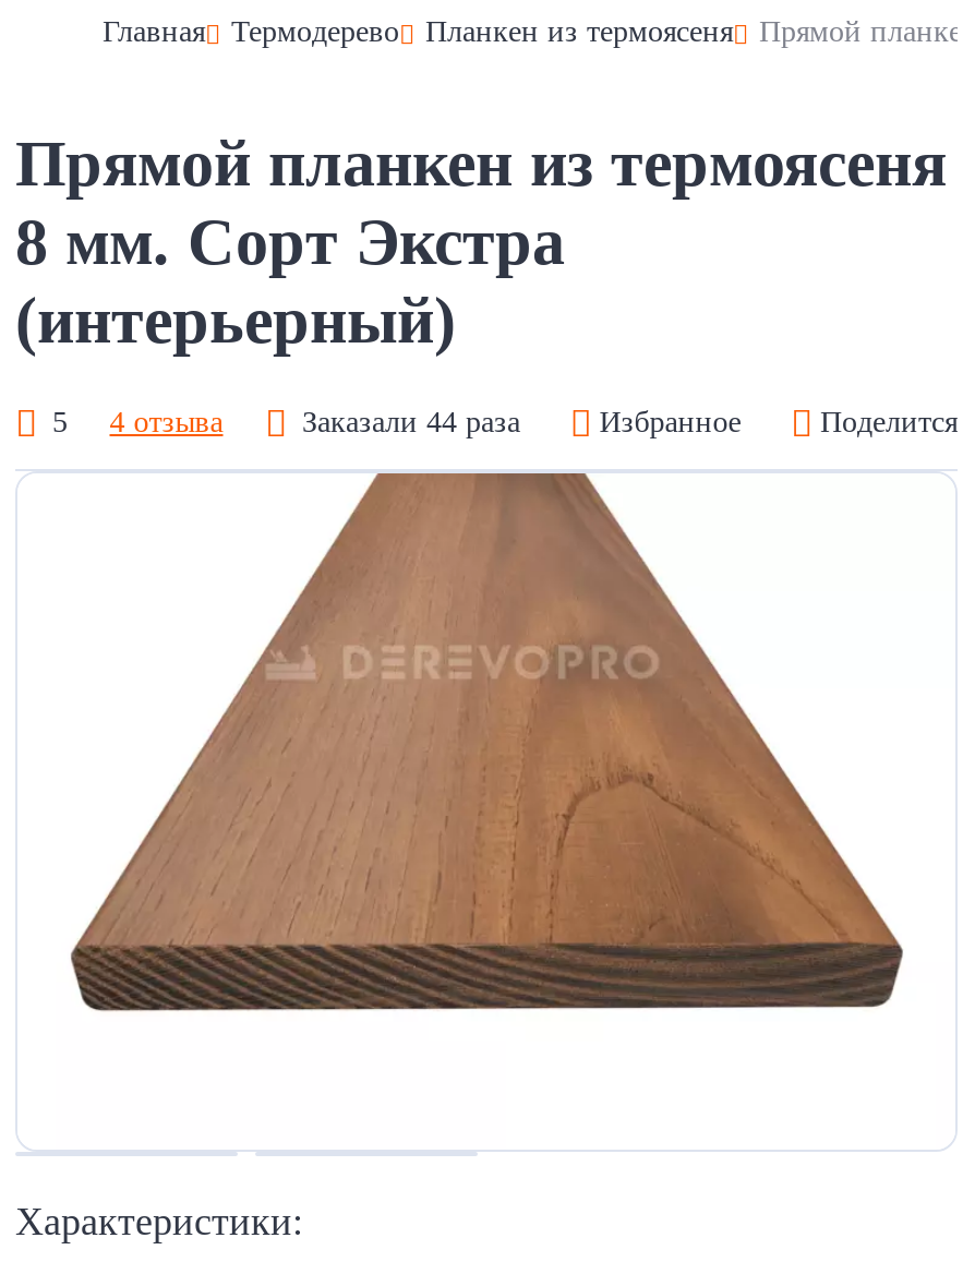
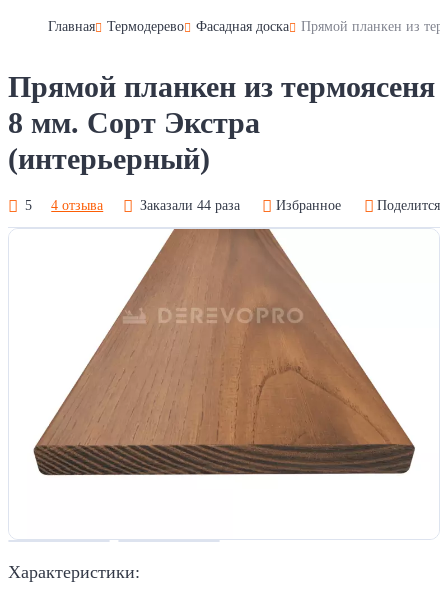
- Планкен из термоясеня
+ Фасадная доска
